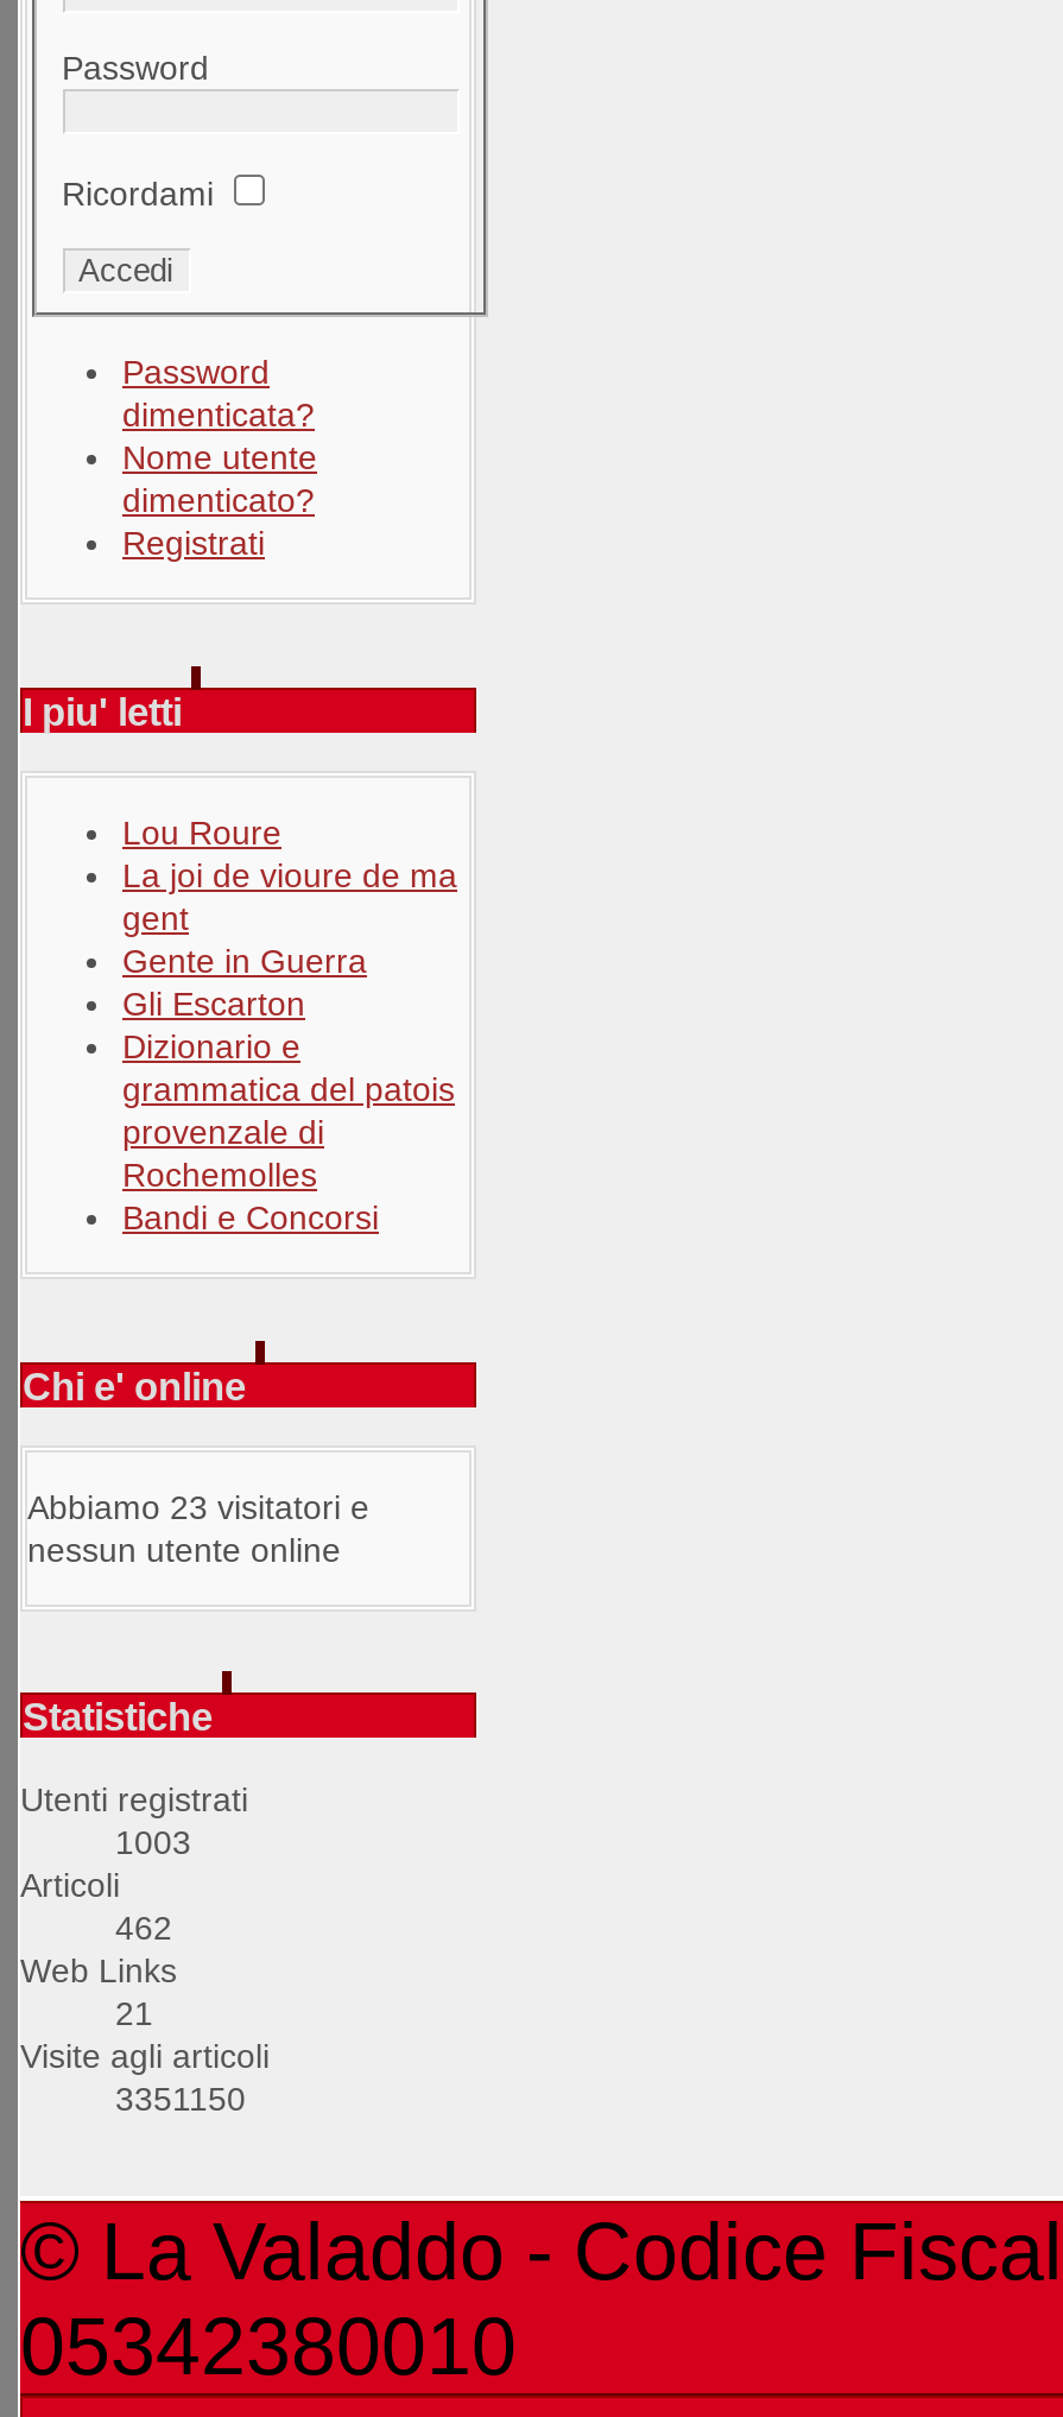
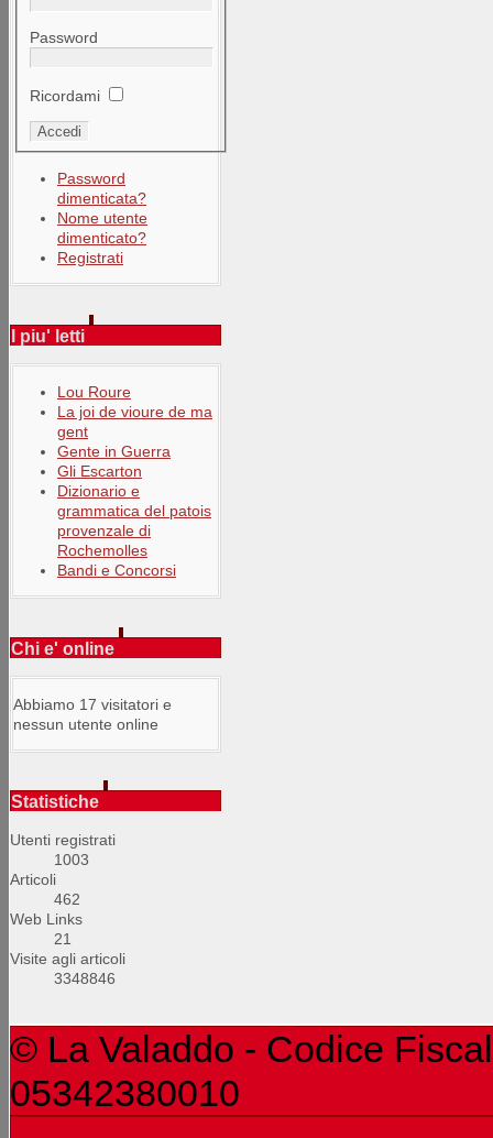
- Abbiamo 23 visitatori e
+ Abbiamo 17 visitatori e

- 3351150
+ 3348846
